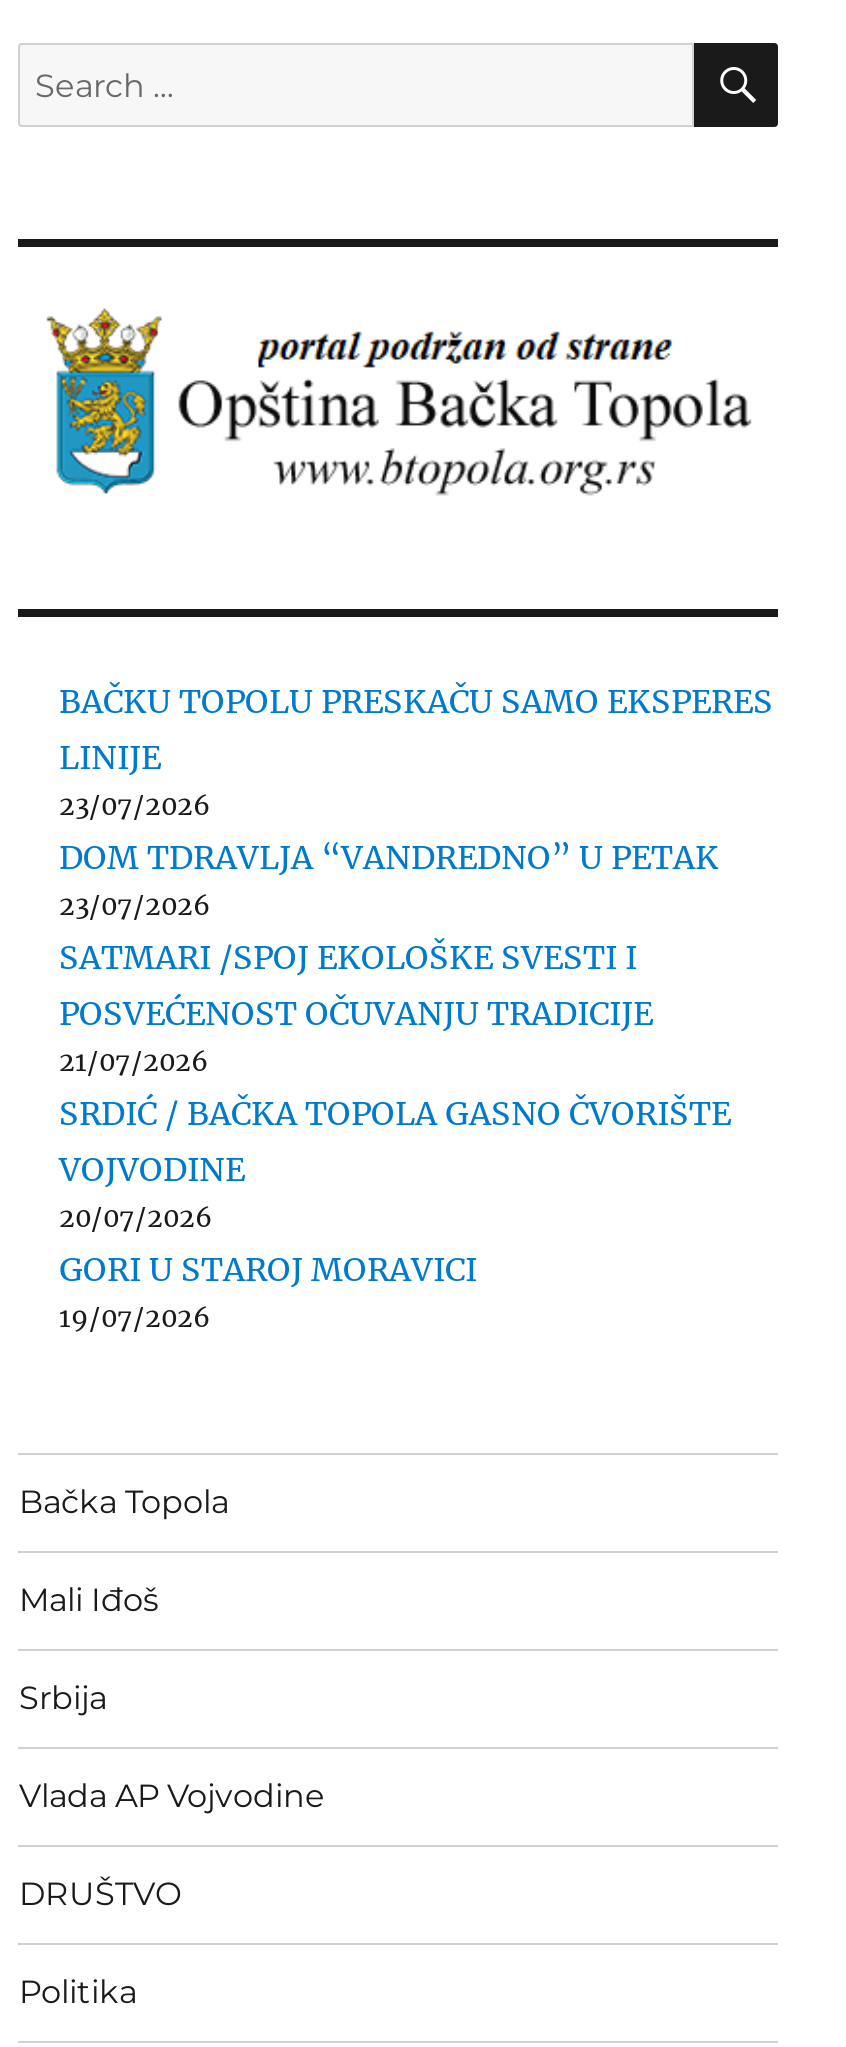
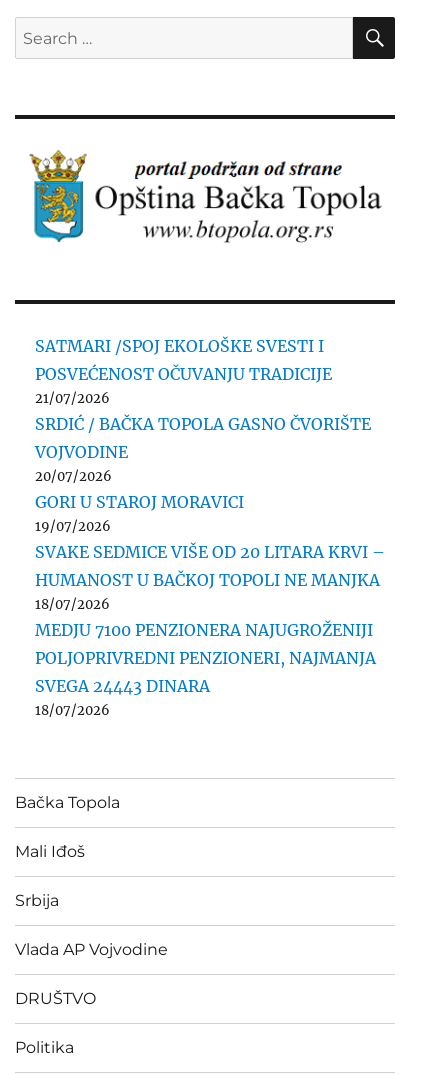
- BAČKU TOPOLU PRESKAČU SAMO EKSPERES
- LINIJE
- 23/07/2026
- DOM TDRAVLJA “VANDREDNO” U PETAK
- 23/07/2026

moved up: SATMARI /SPOJ EKOLOŠKE SVESTI I | POSVEĆENOST OČUVANJU TRADICIJE | 21/07/2026 | SRDIĆ / BAČKA TOPOLA GASNO ČVORIŠTE | VOJVODINE | 20/07/2026 | GORI U STAROJ MORAVICI | 19/07/2026

+ SVAKE SEDMICE VIŠE OD 20 LITARA KRVI –
+ HUMANOST U BAČKOJ TOPOLI NE MANJKA
+ 18/07/2026
+ MEDJU 7100 PENZIONERA NAJUGROŽENIJI
+ POLJOPRIVREDNI PENZIONERI, NAJMANJA
+ SVEGA 24443 DINARA
+ 18/07/2026
